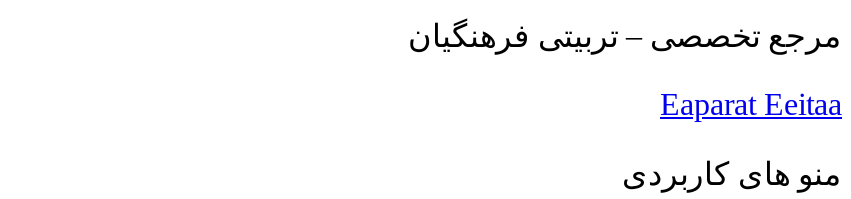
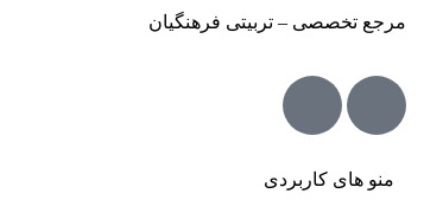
- Eaparat Eeitaa
